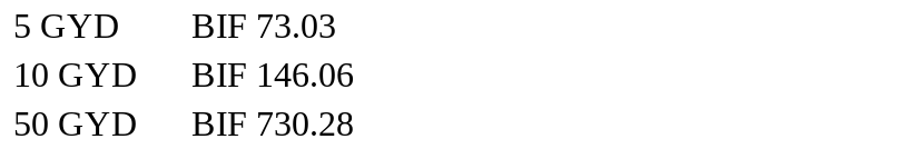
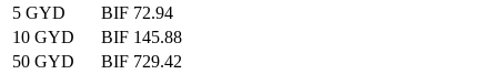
- 5 GYD BIF 73.03
+ 5 GYD BIF 72.94

- 10 GYD BIF 146.06
+ 10 GYD BIF 145.88

- 50 GYD BIF 730.28
+ 50 GYD BIF 729.42
